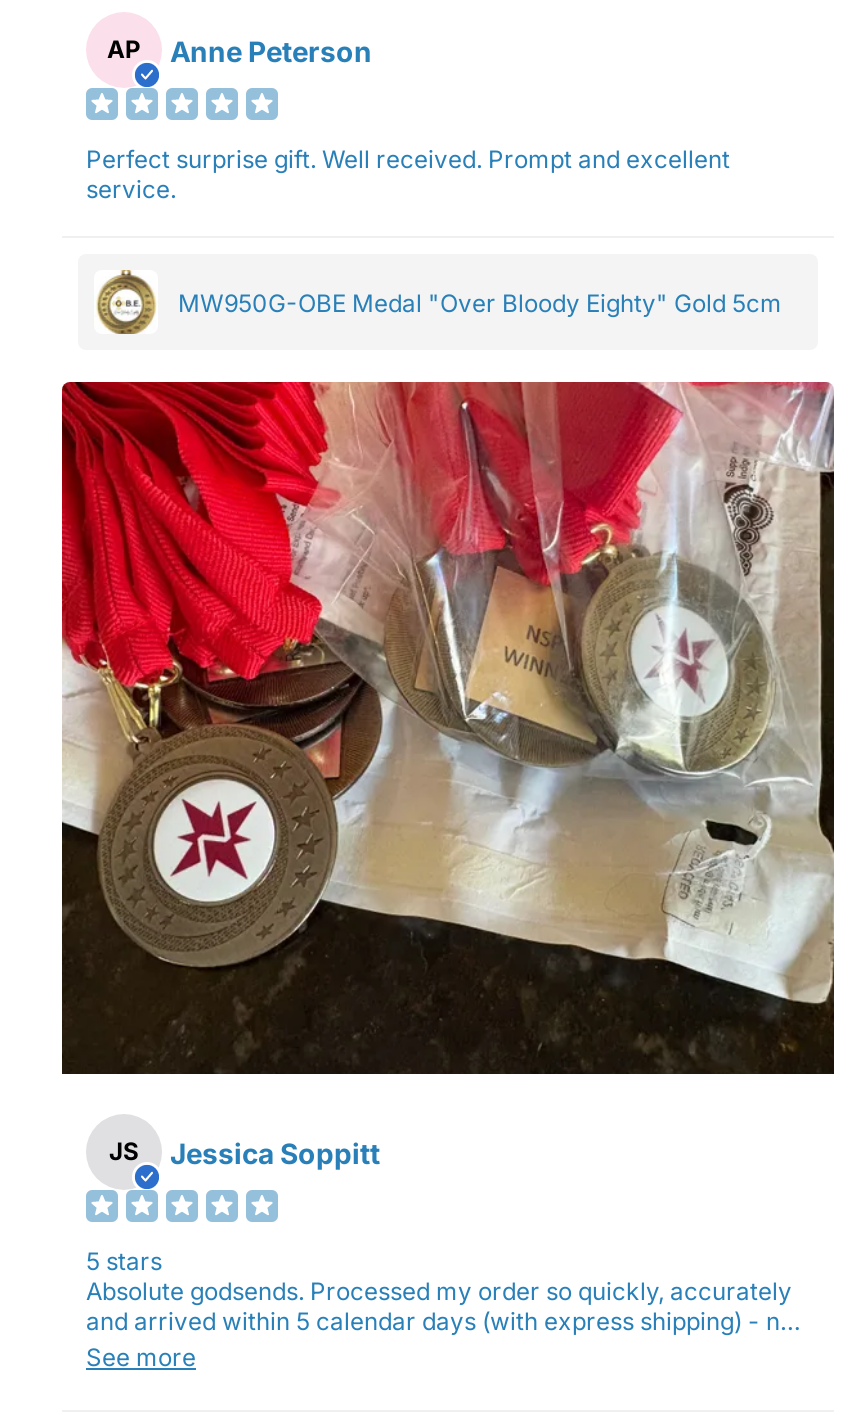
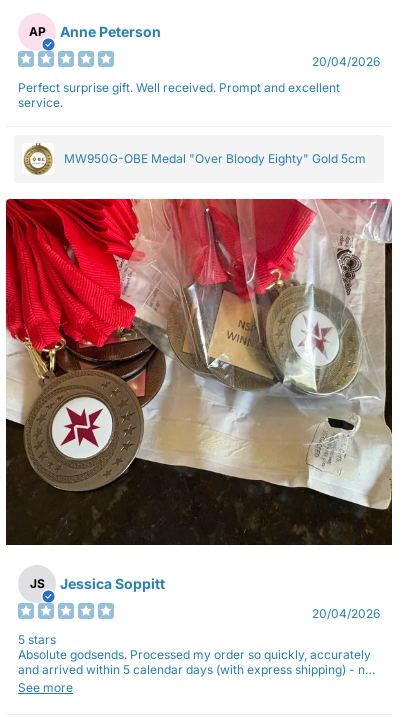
+ 20/04/2026

+ 20/04/2026
